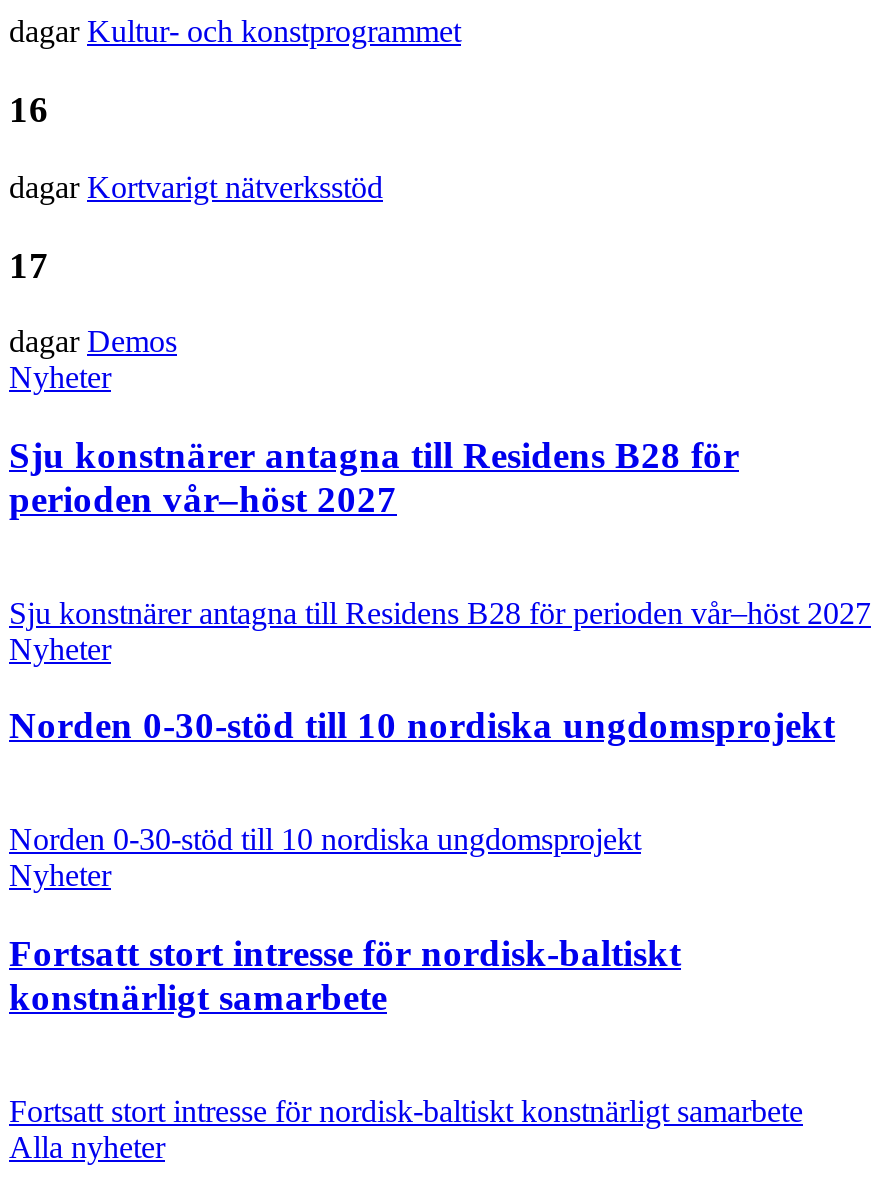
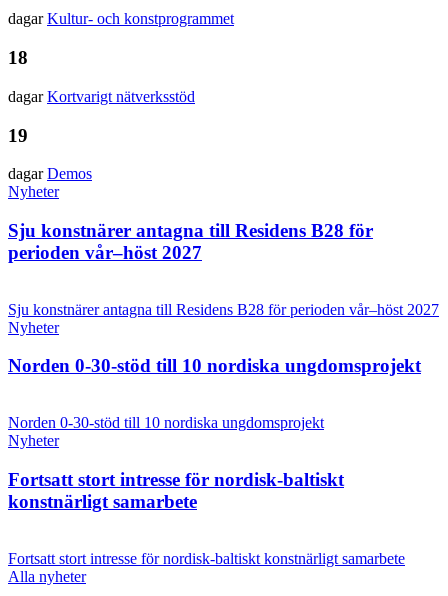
- 16
+ 18

- 17
+ 19
